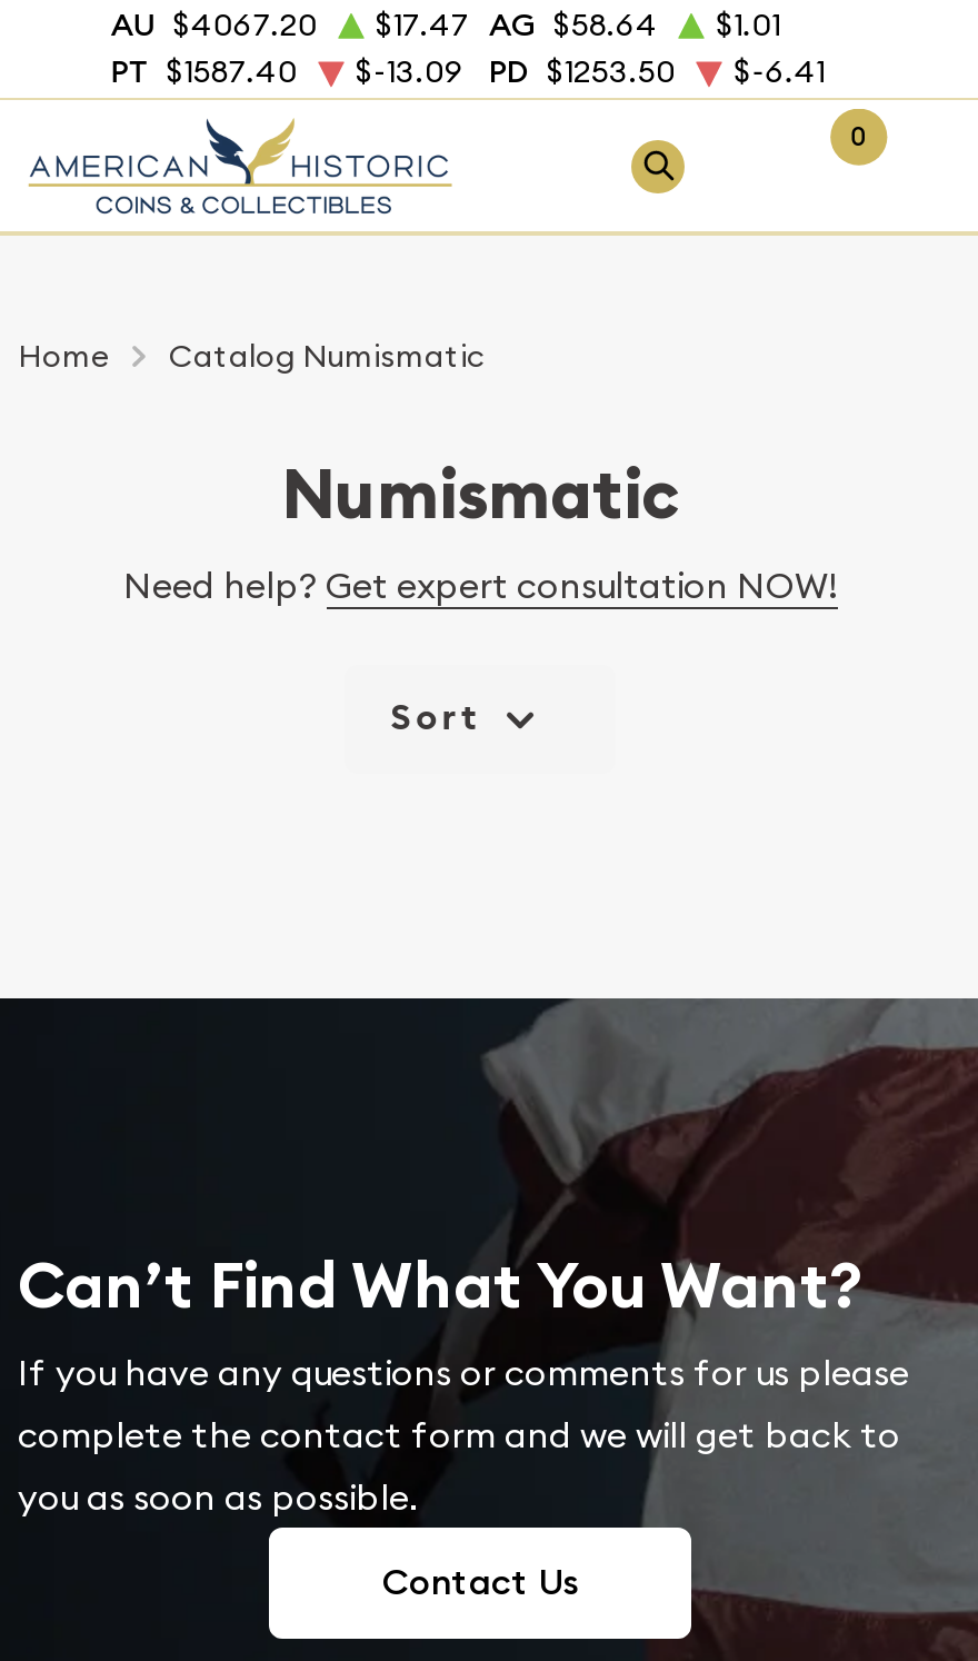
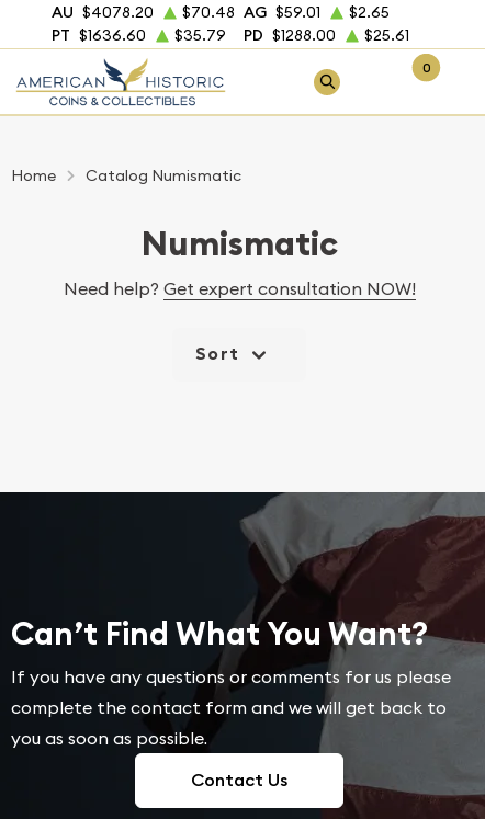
- AU $4067.20
+ AU $4078.20

- $17.47 AG $58.64
+ $70.48 AG $59.01

- $1.01
+ $2.65

- PT $1587.40
+ PT $1636.60

- $-13.09
+ $35.79

- PD $1253.50
+ PD $1288.00

- $-6.41
+ $25.61
